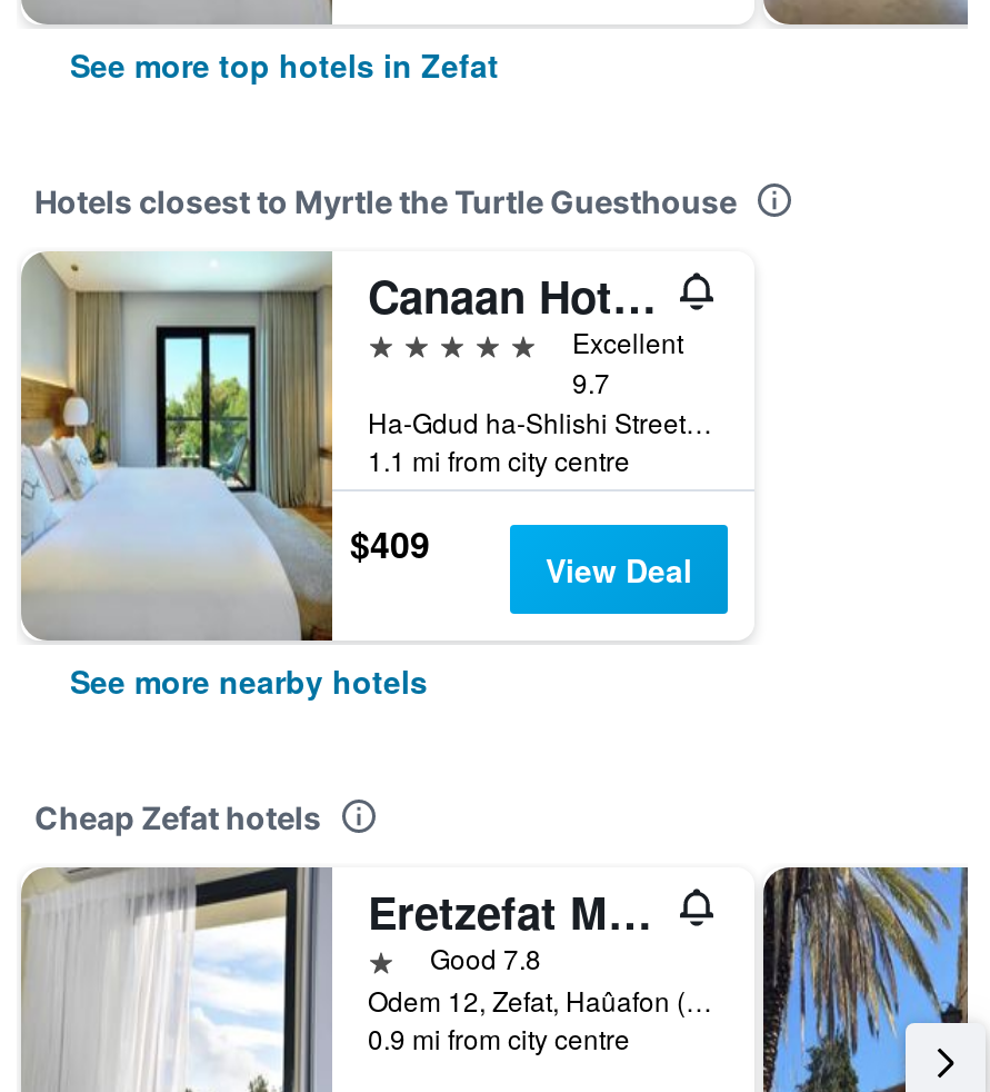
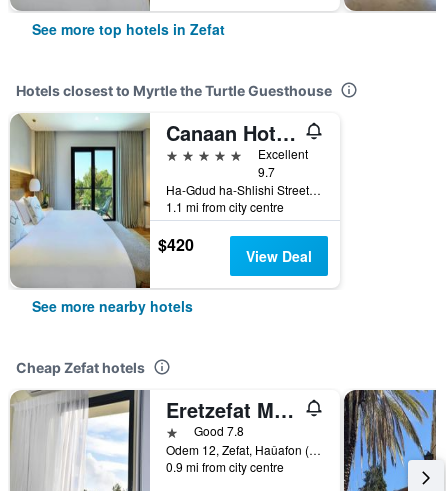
- $409
+ $420
